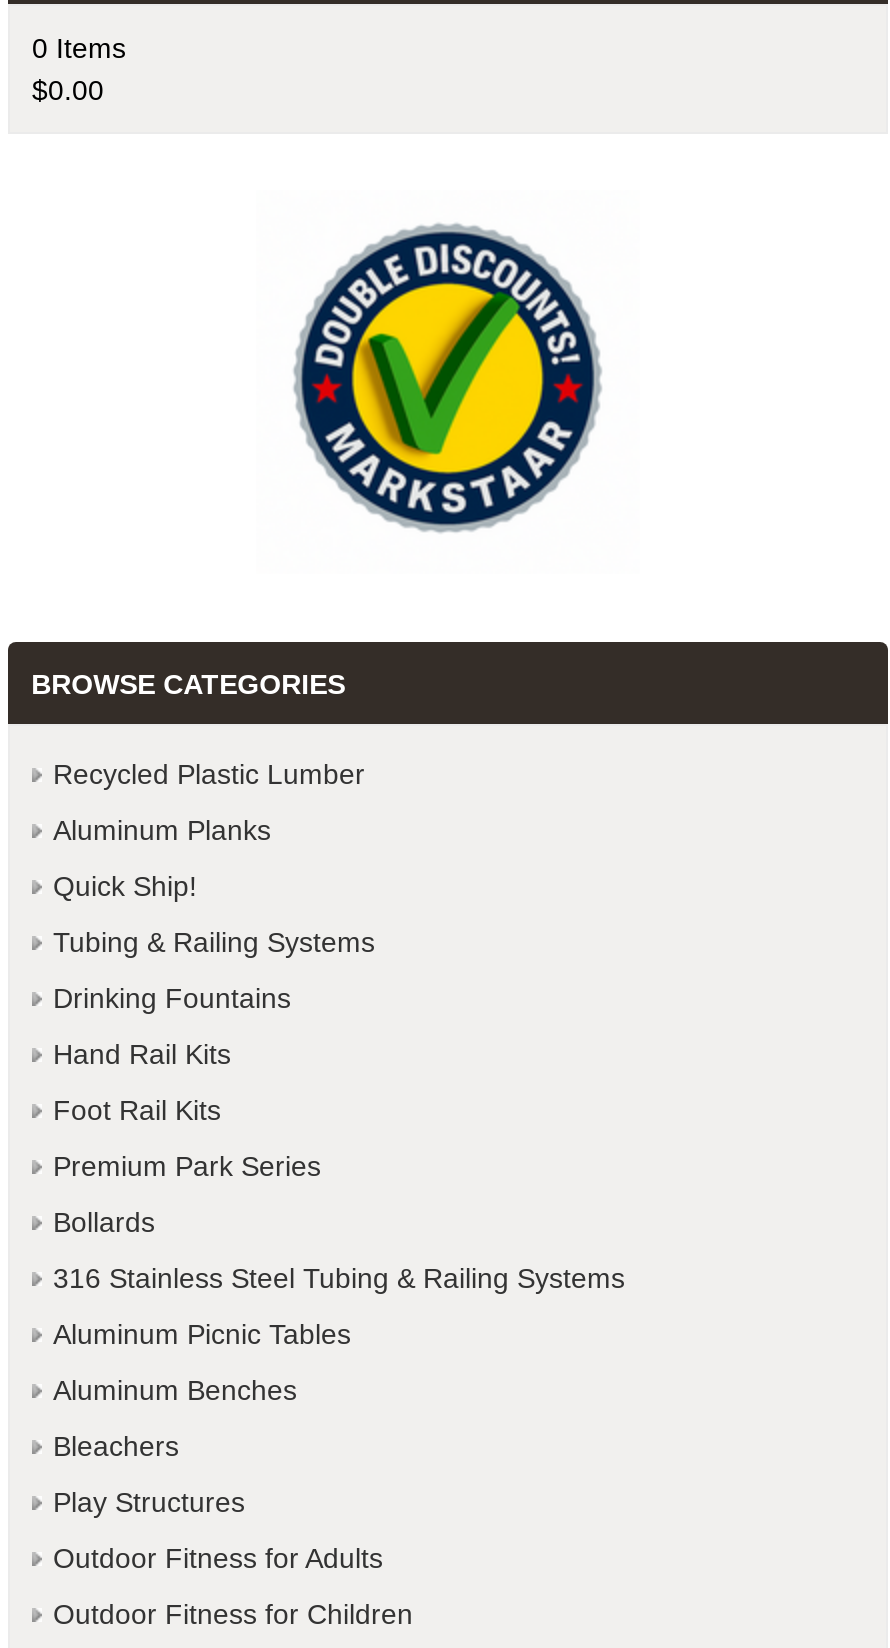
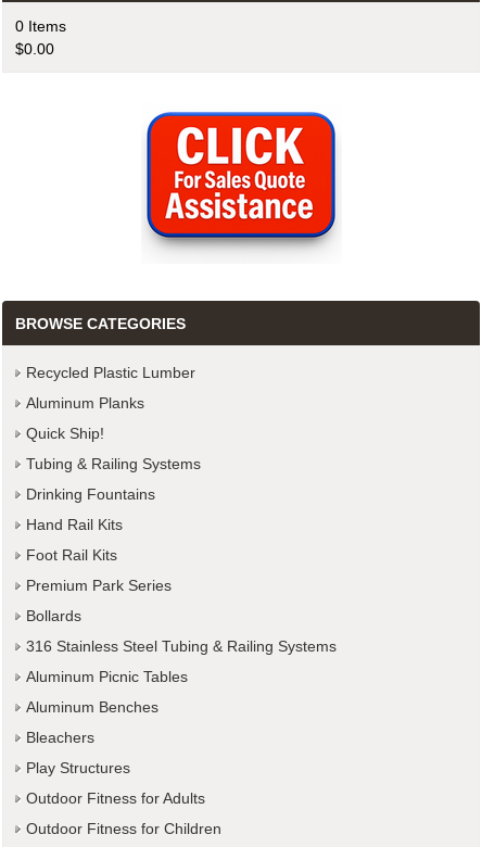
- [image]
+ [image]
